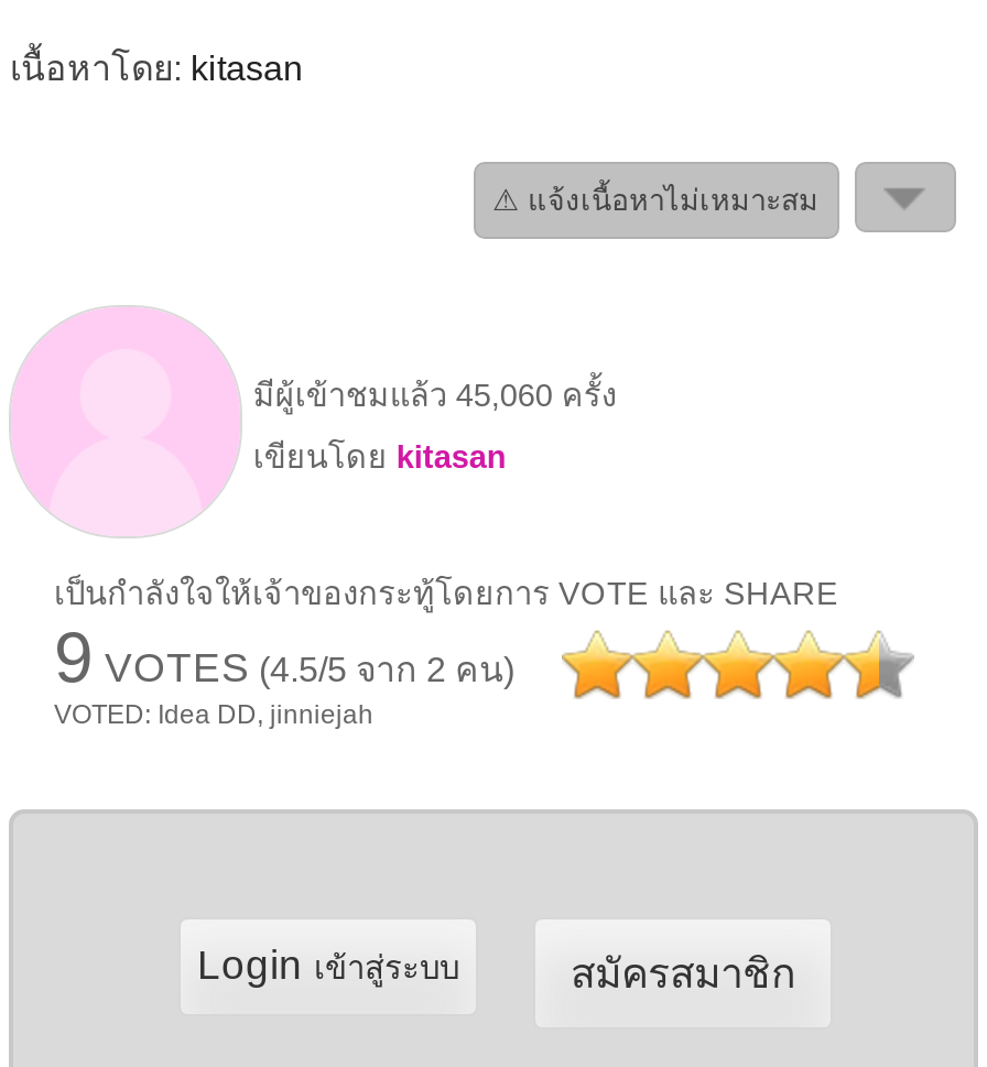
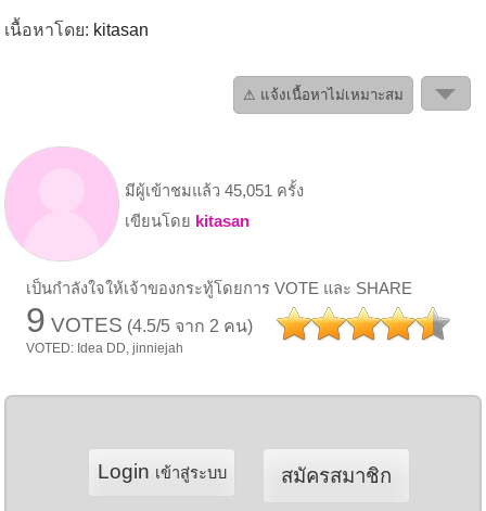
- มีผู้เข้าชมแล้ว 45,060 ครั้ง
+ มีผู้เข้าชมแล้ว 45,051 ครั้ง
